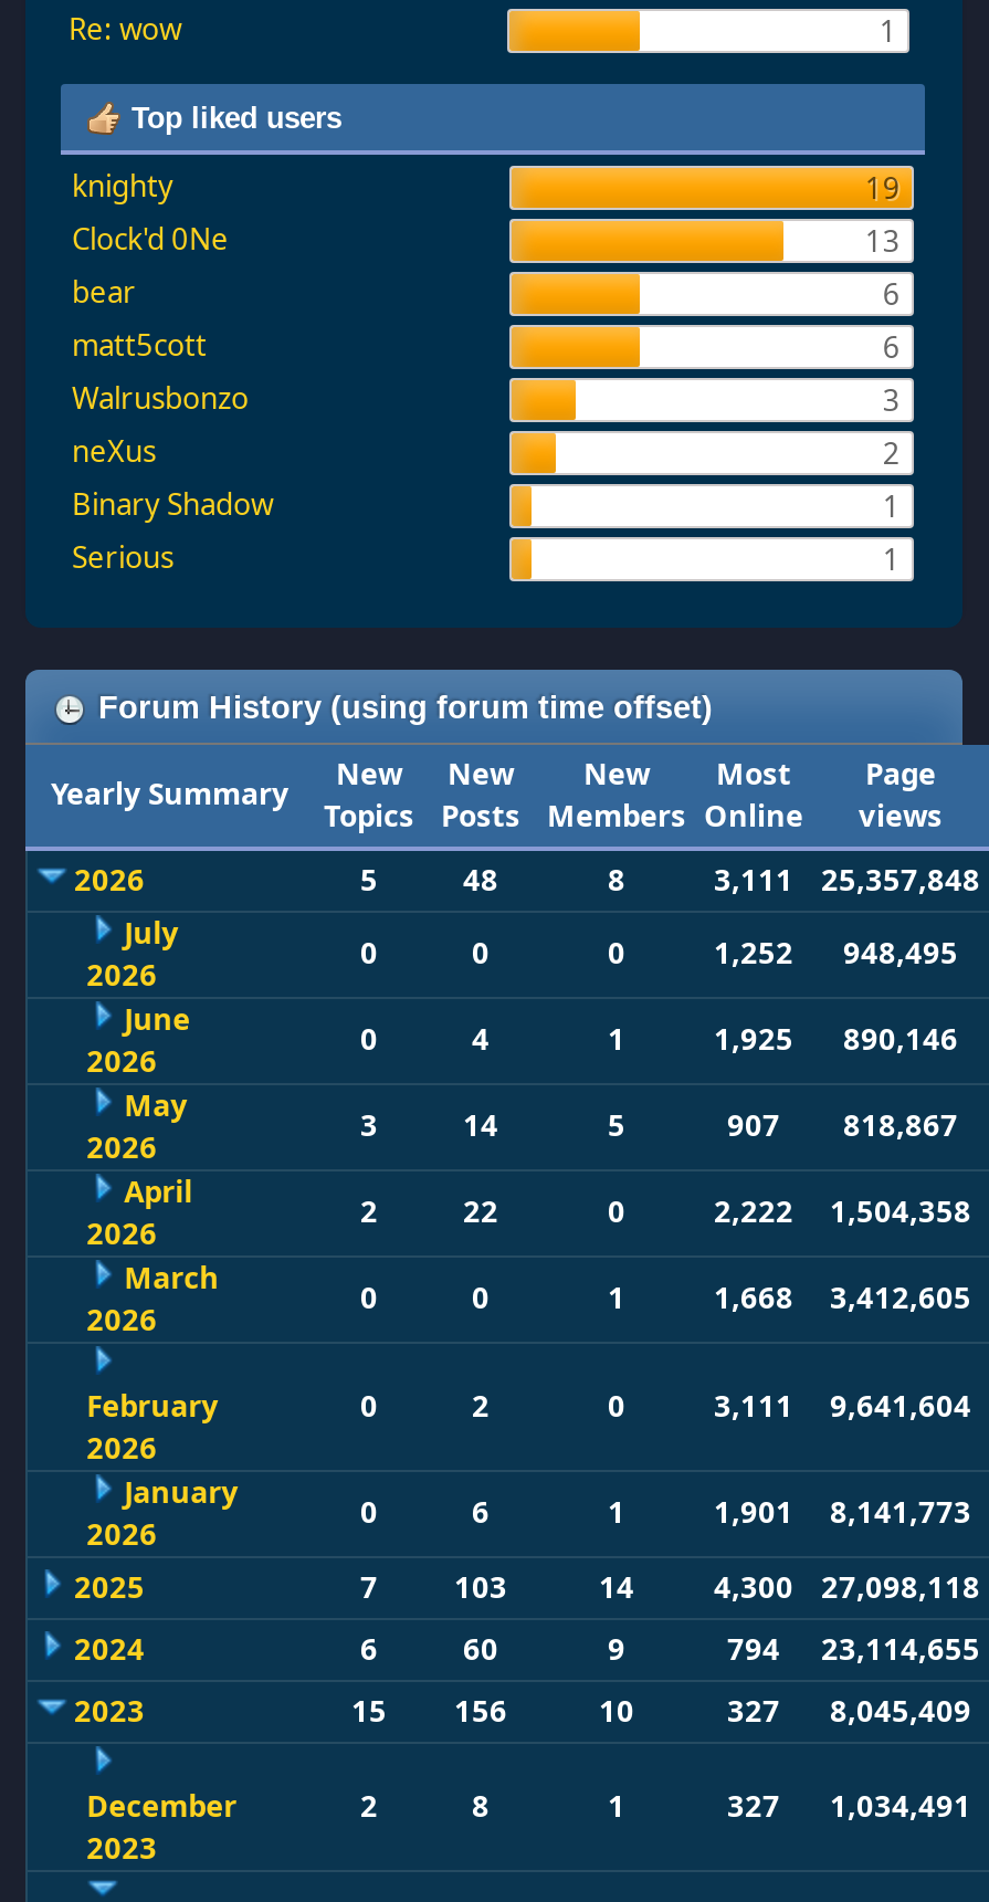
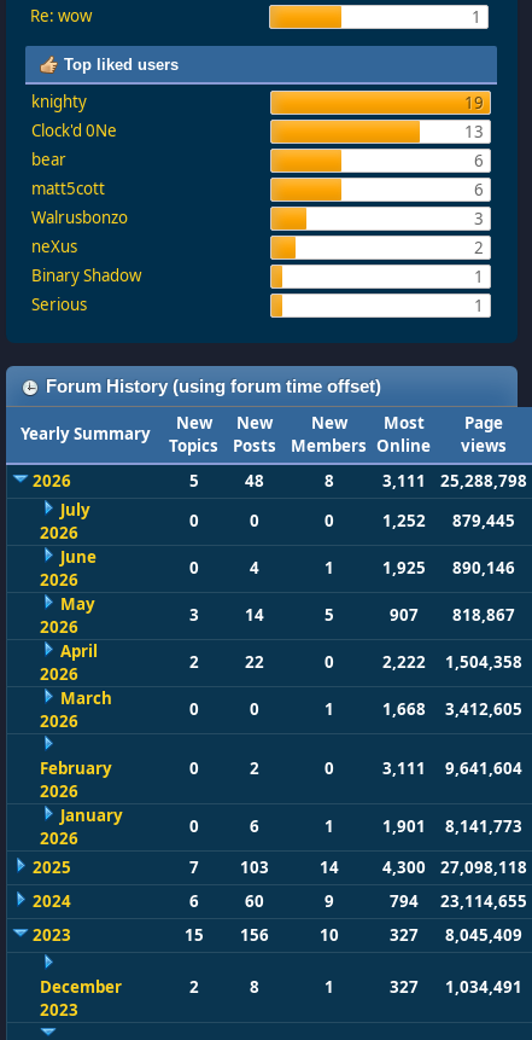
- 3,111 25,357,848
+ 3,111 25,288,798

- 1,252 948,495
+ 1,252 879,445
